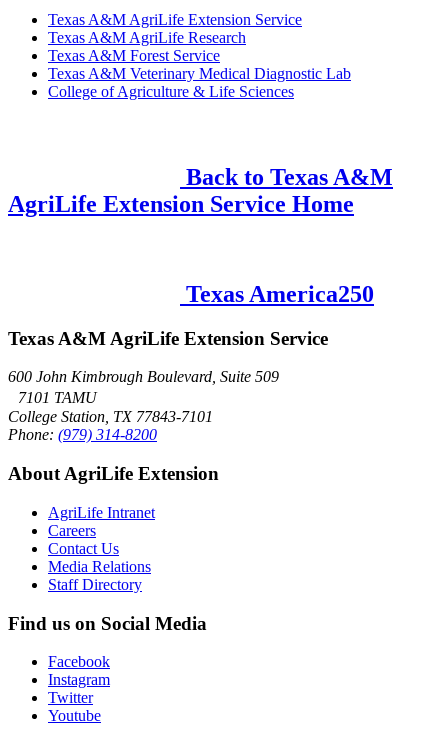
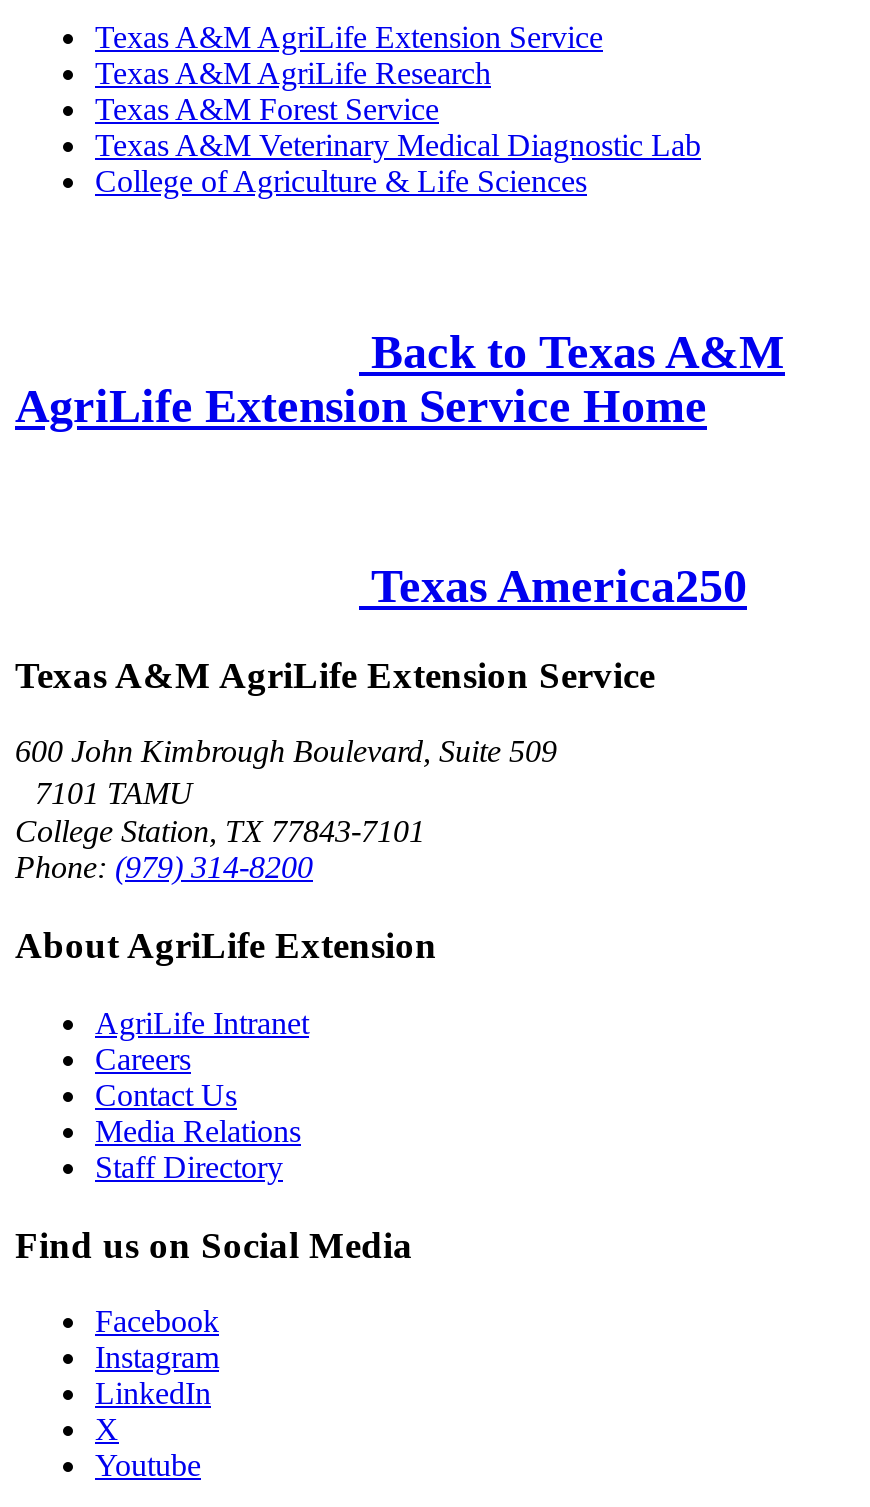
- Twitter
+ LinkedIn
+ X
